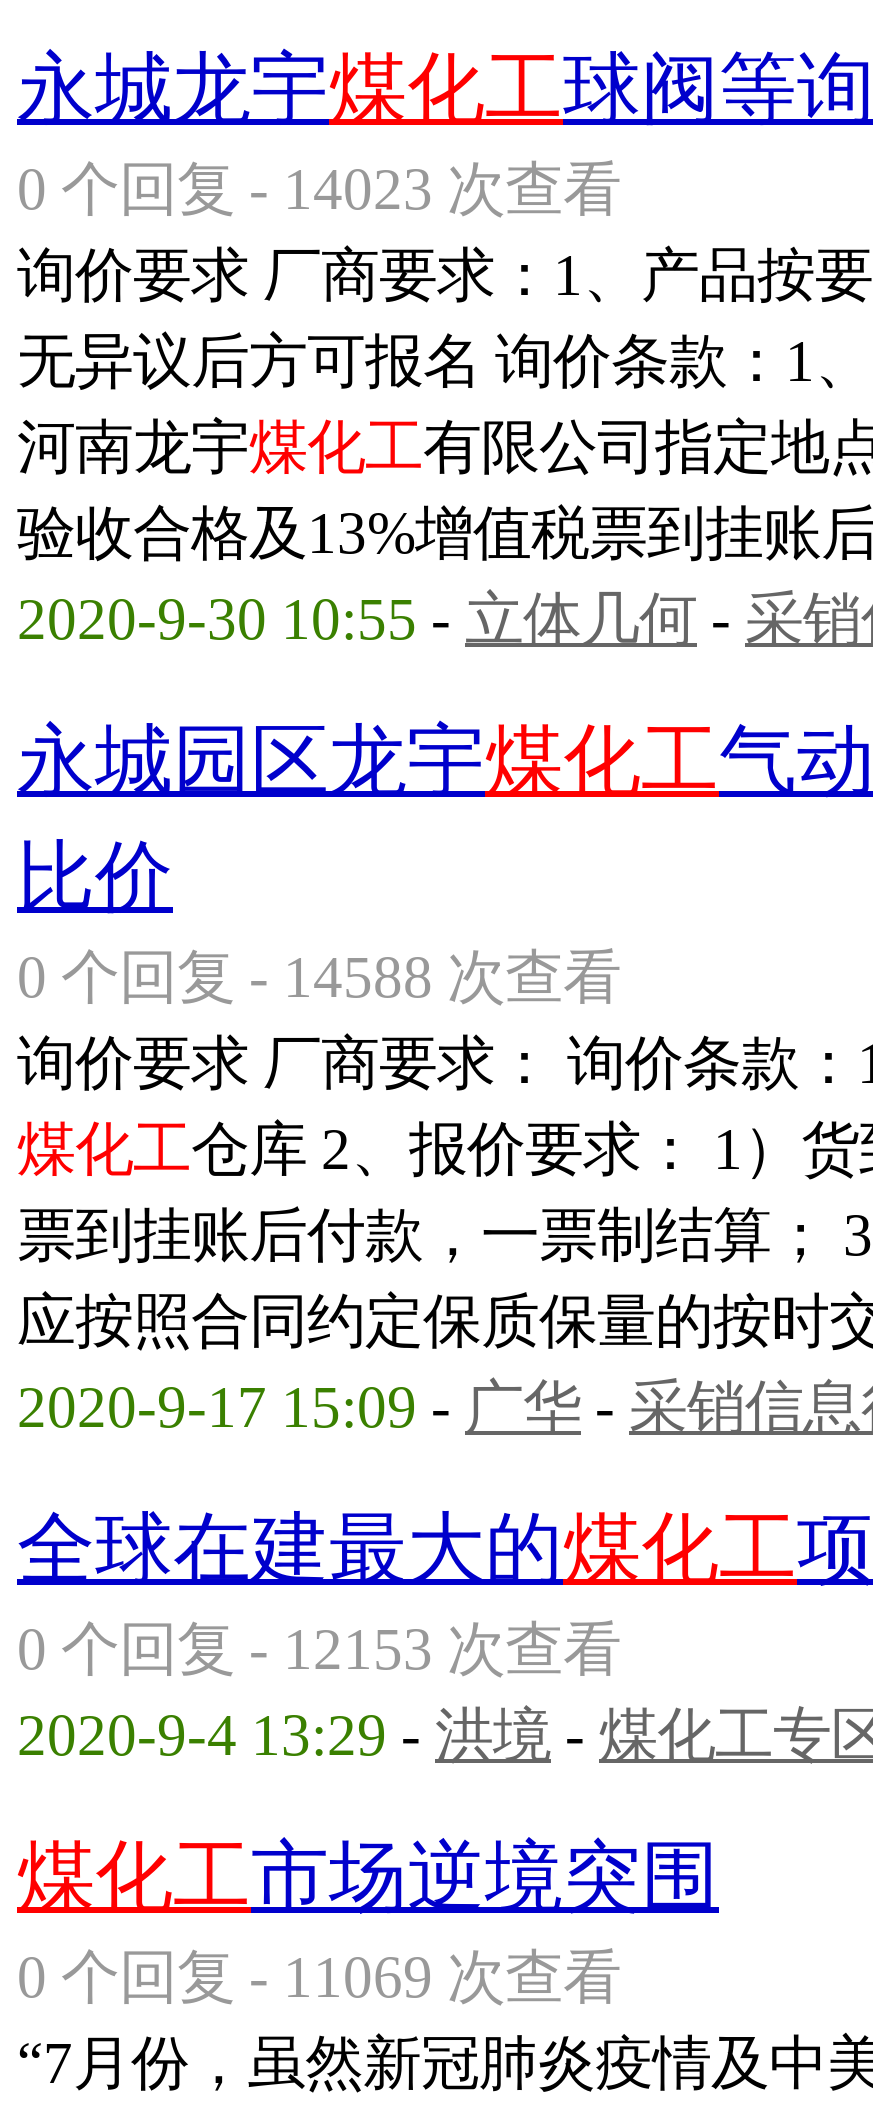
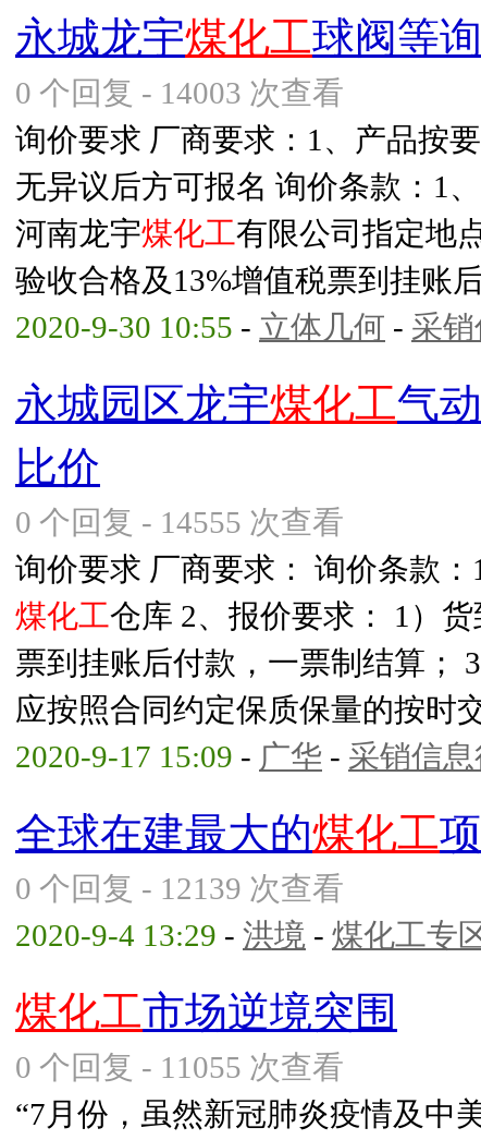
- 0 个回复 - 14023 次查看
+ 0 个回复 - 14003 次查看

- 0 个回复 - 14588 次查看
+ 0 个回复 - 14555 次查看

- 0 个回复 - 12153 次查看
+ 0 个回复 - 12139 次查看

- 0 个回复 - 11069 次查看
+ 0 个回复 - 11055 次查看
